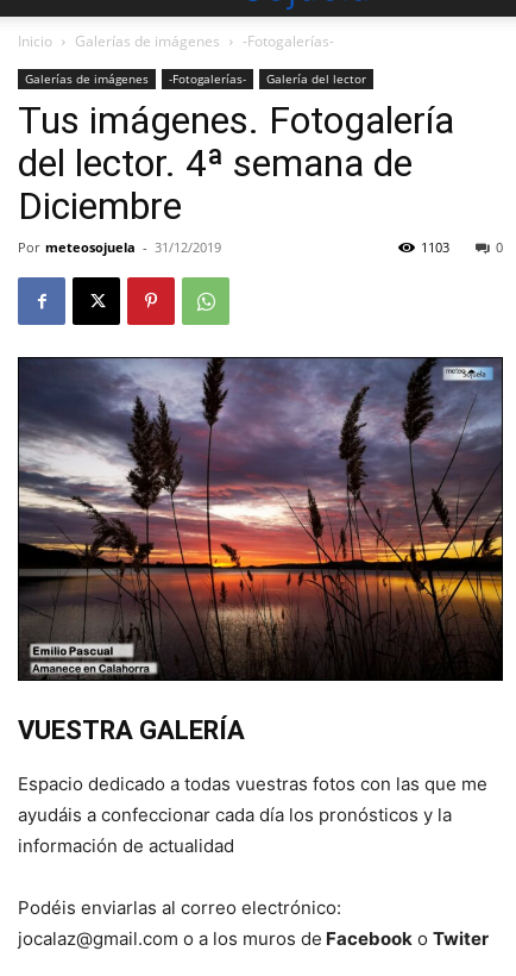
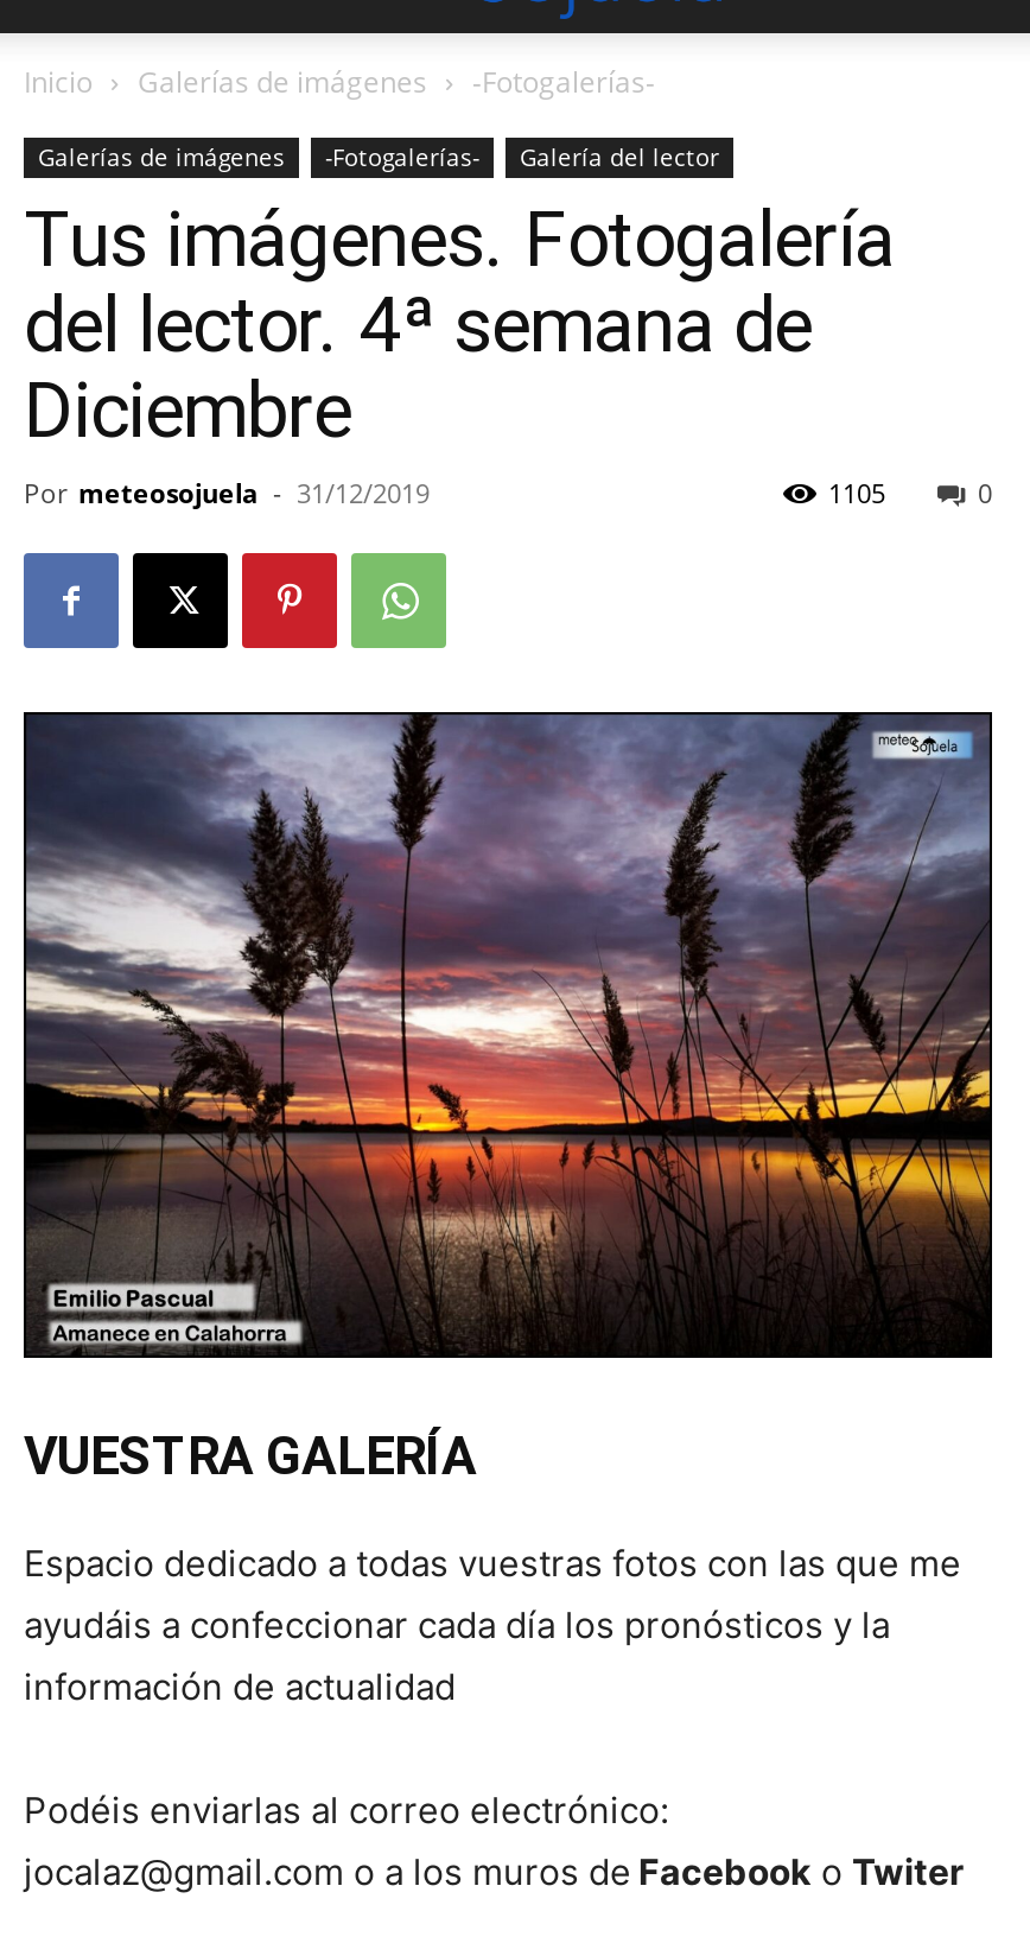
- 1103
+ 1105
